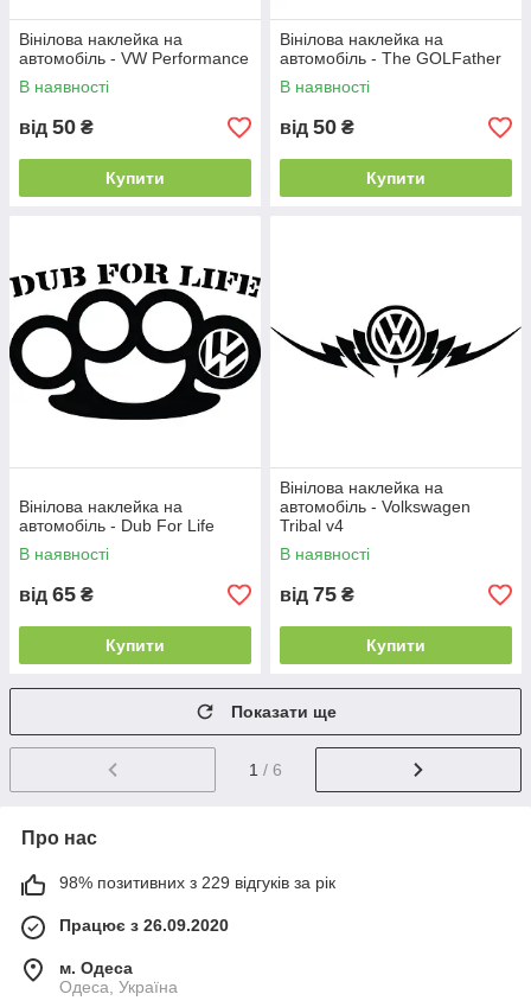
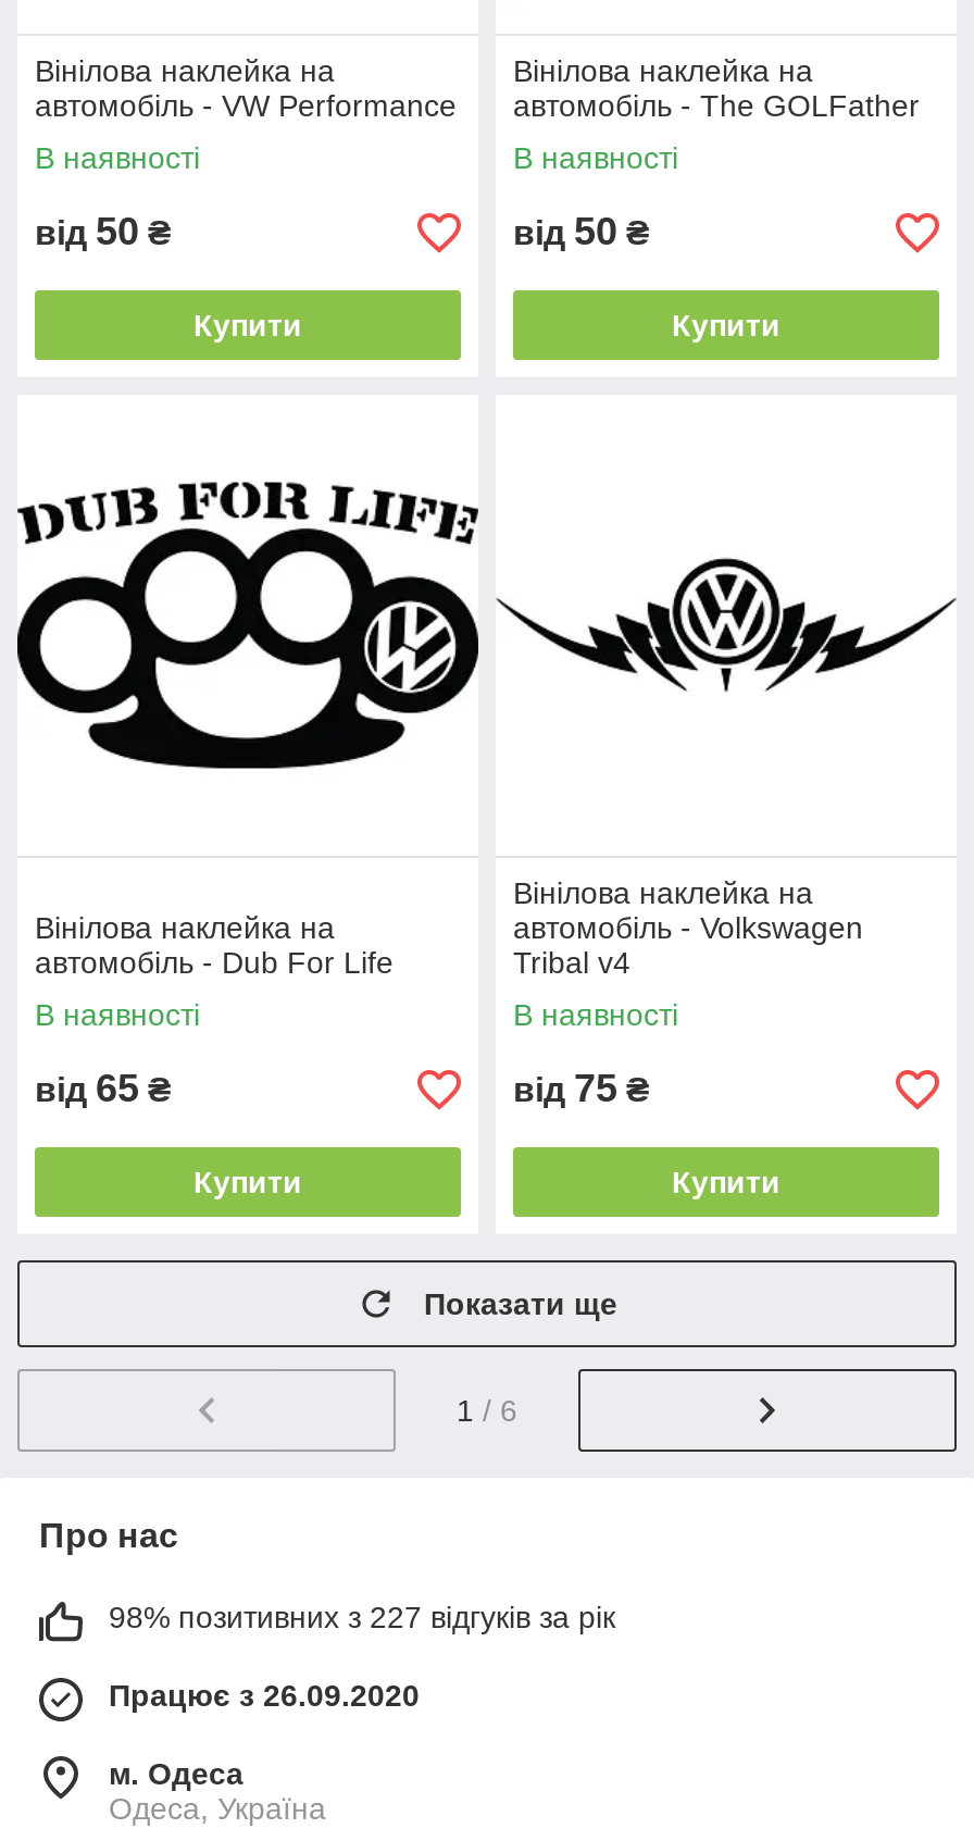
- 98% позитивних з 229 відгуків за рік
+ 98% позитивних з 227 відгуків за рік
